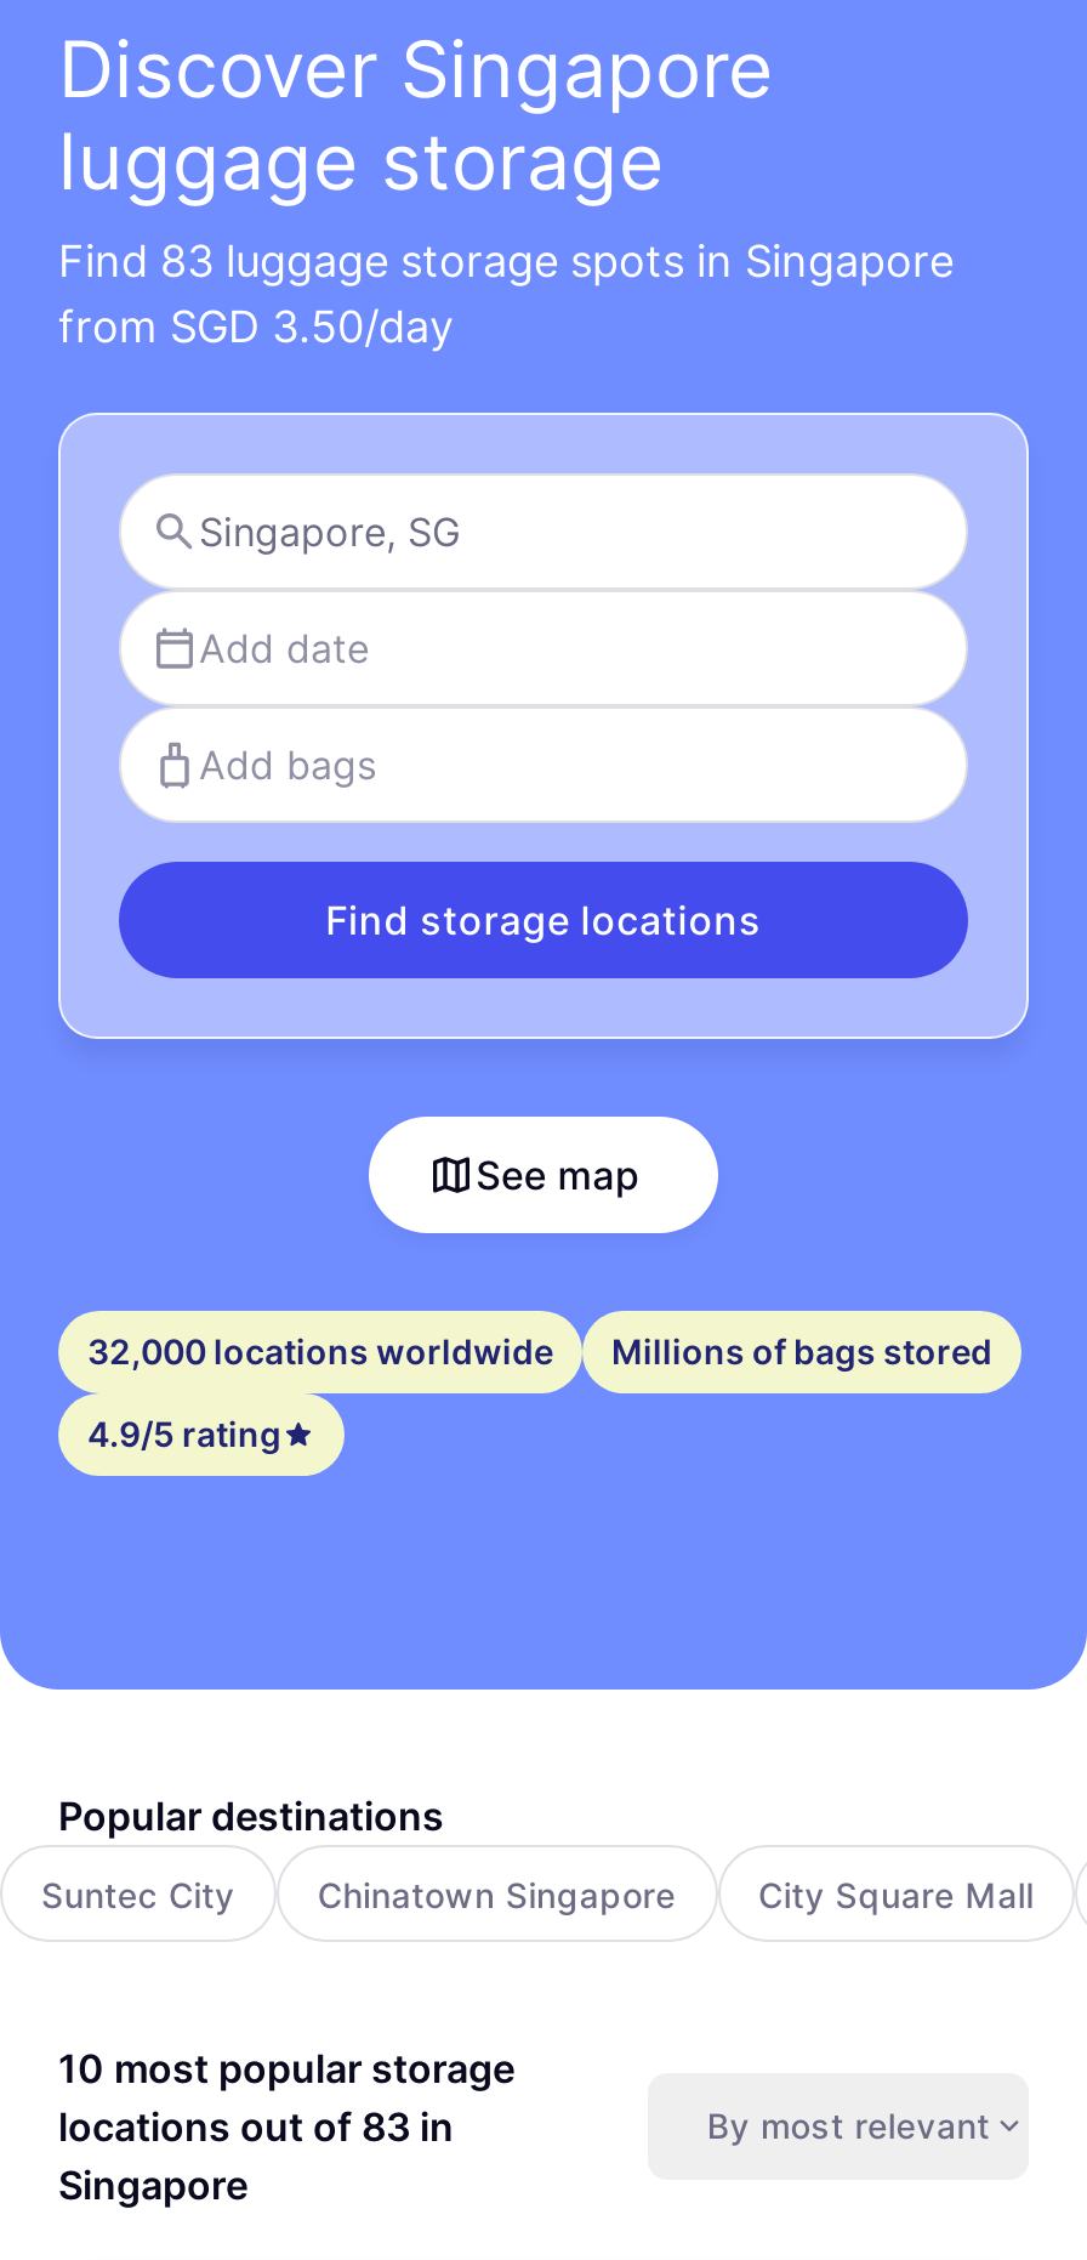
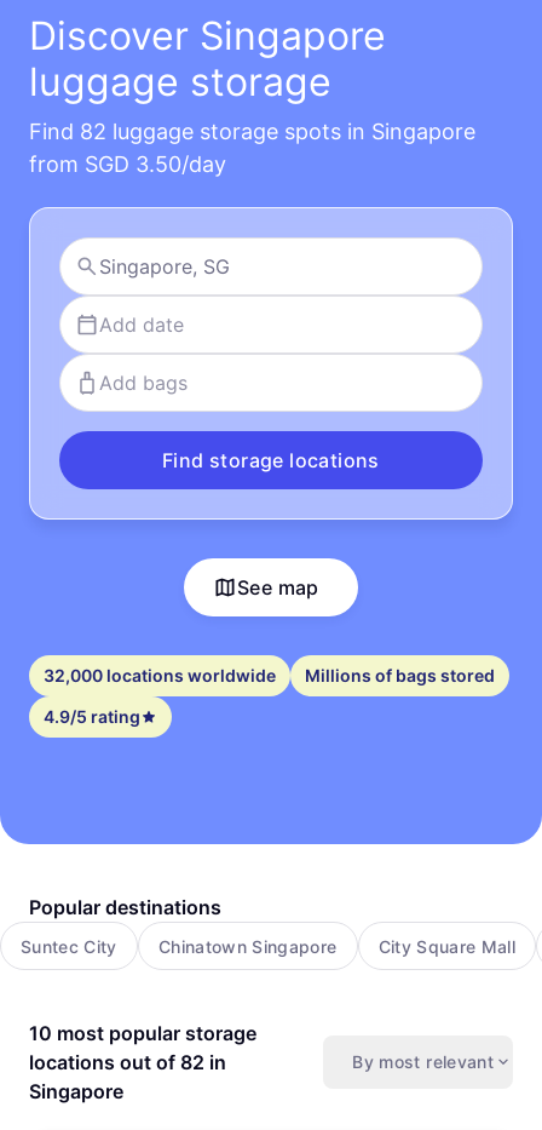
- Find 83 luggage storage spots in Singapore
+ Find 82 luggage storage spots in Singapore

- locations out of 83 in
+ locations out of 82 in
